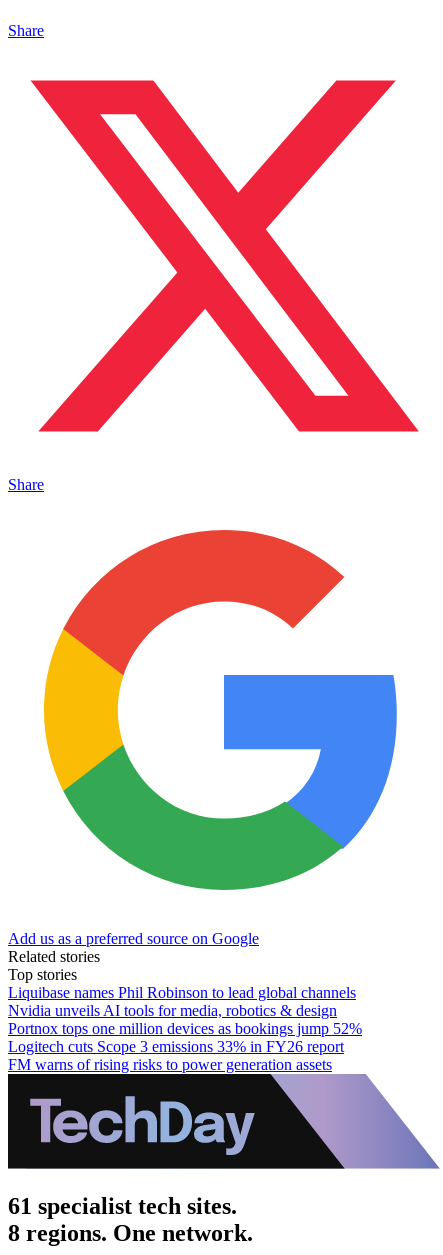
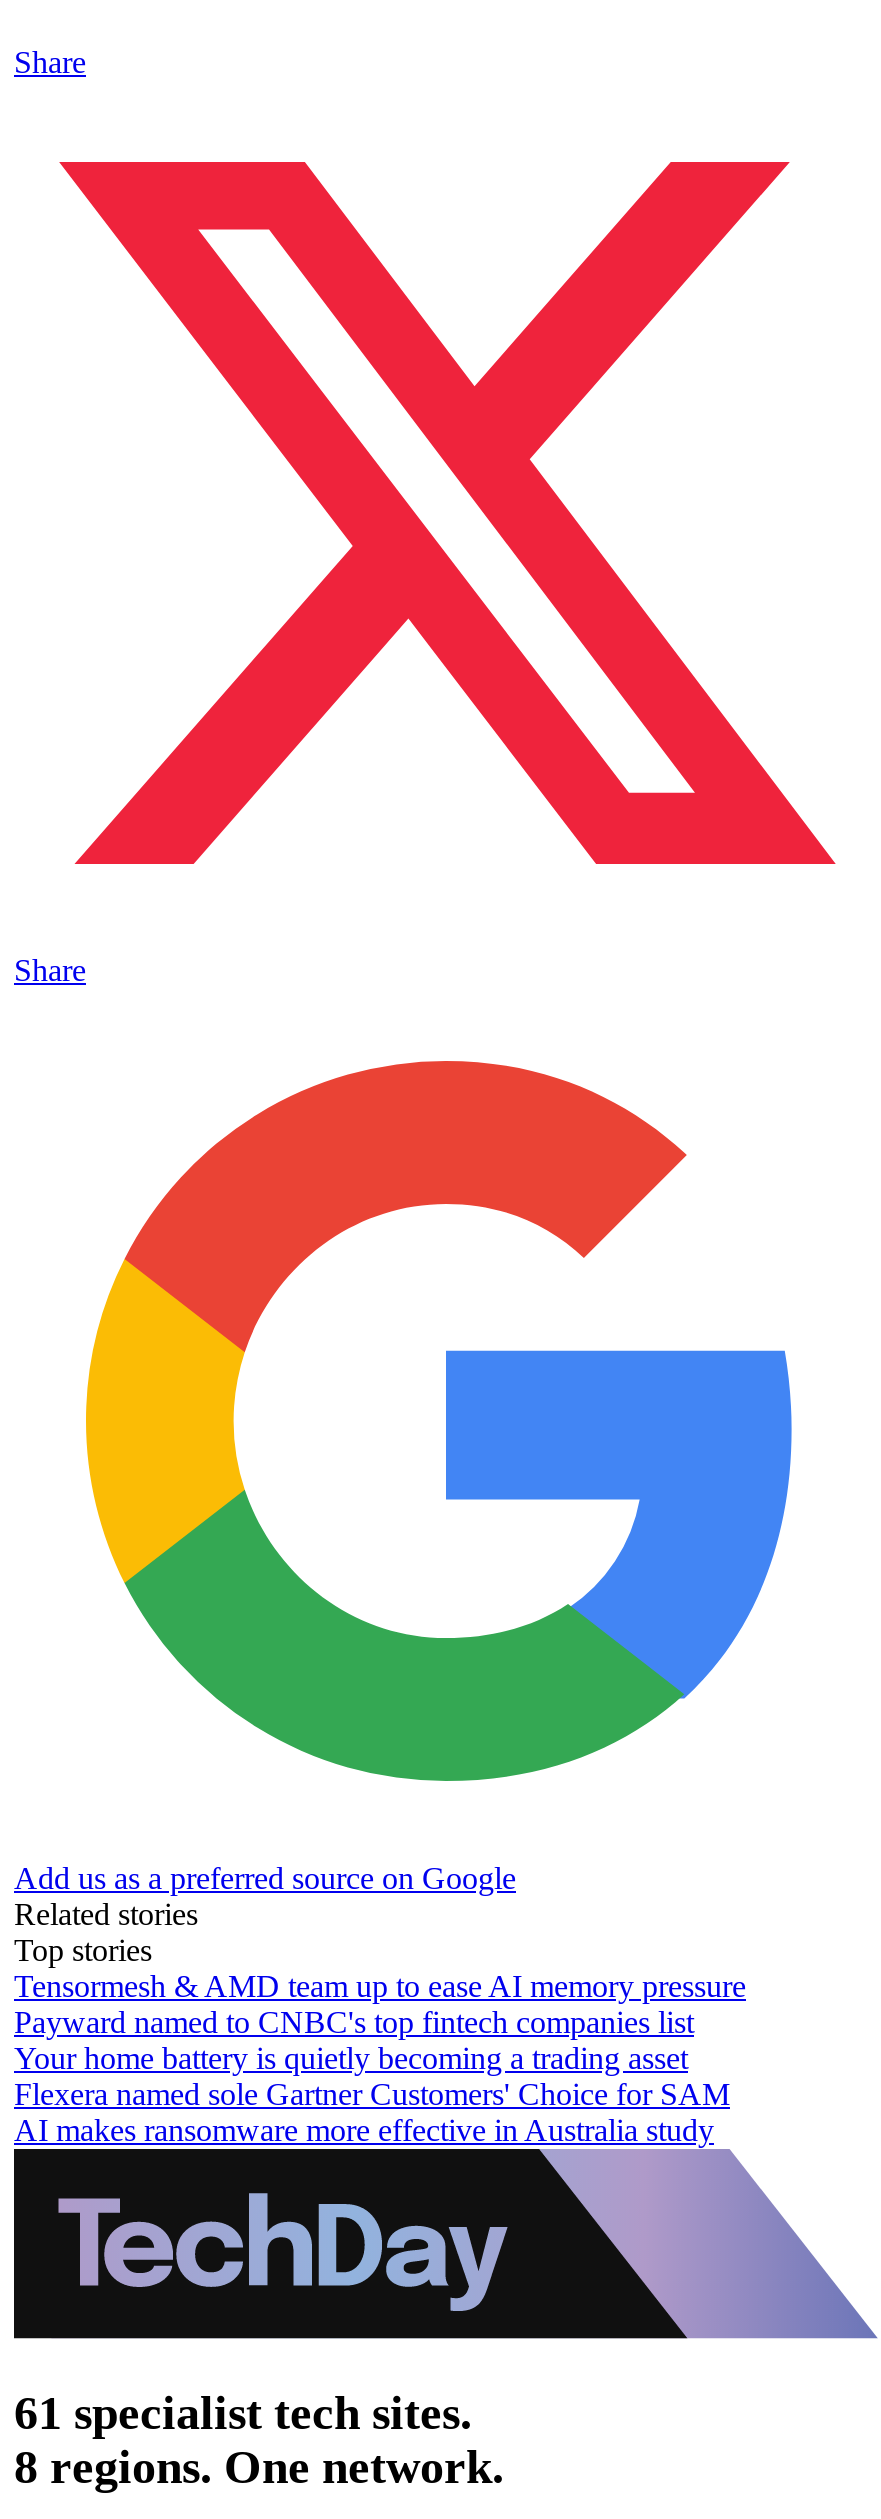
- Liquibase names Phil Robinson to lead global channels
- Nvidia unveils AI tools for media, robotics & design
- Portnox tops one million devices as bookings jump 52%
- Logitech cuts Scope 3 emissions 33% in FY26 report
- FM warns of rising risks to power generation assets
+ Tensormesh & AMD team up to ease AI memory pressure
+ Payward named to CNBC's top fintech companies list
+ Your home battery is quietly becoming a trading asset
+ Flexera named sole Gartner Customers' Choice for SAM
+ AI makes ransomware more effective in Australia study
